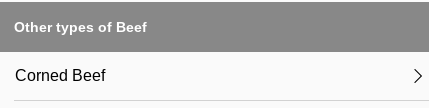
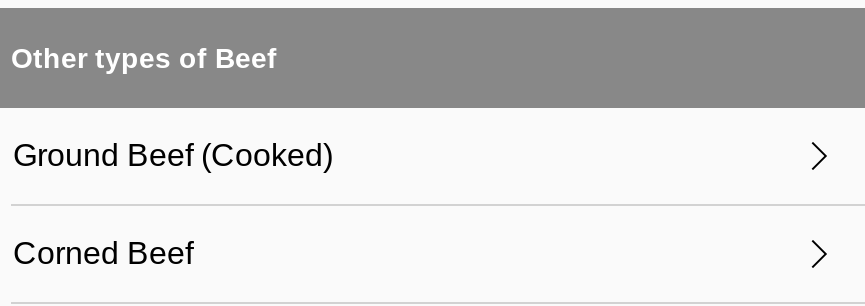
+ Ground Beef (Cooked)
